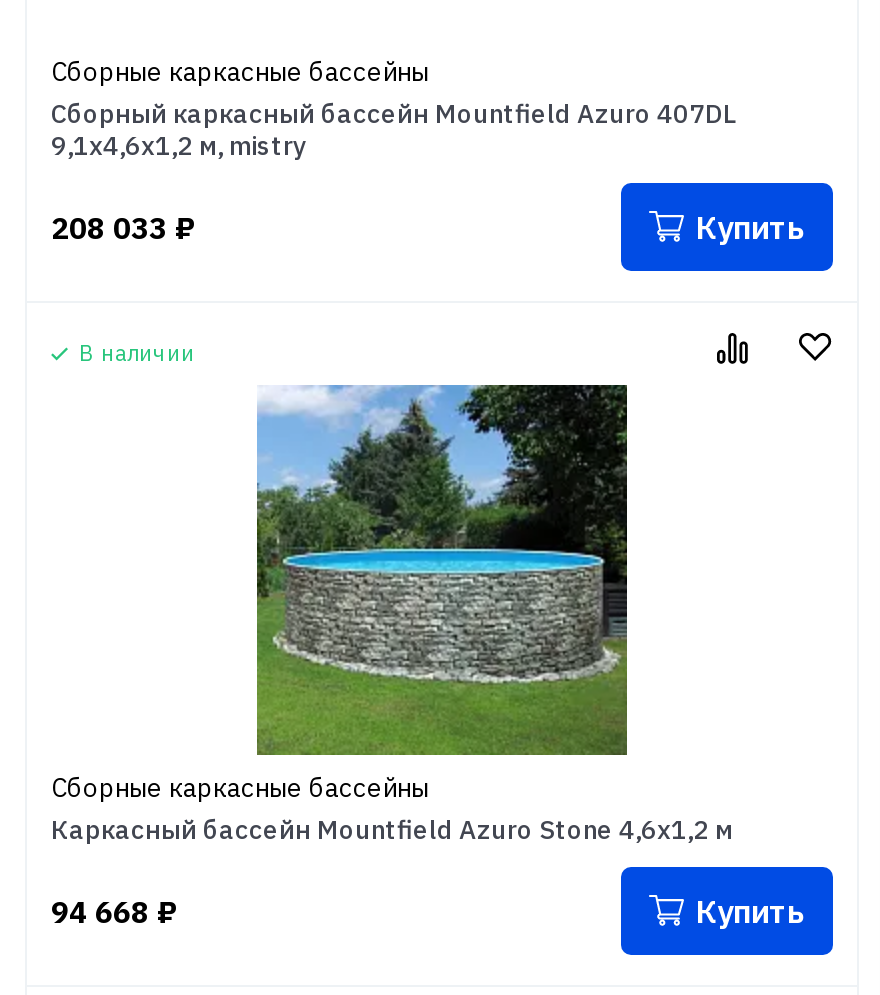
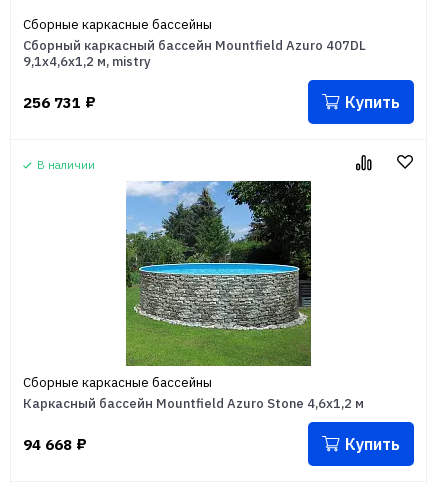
- 208 033 ₽
+ 256 731 ₽
